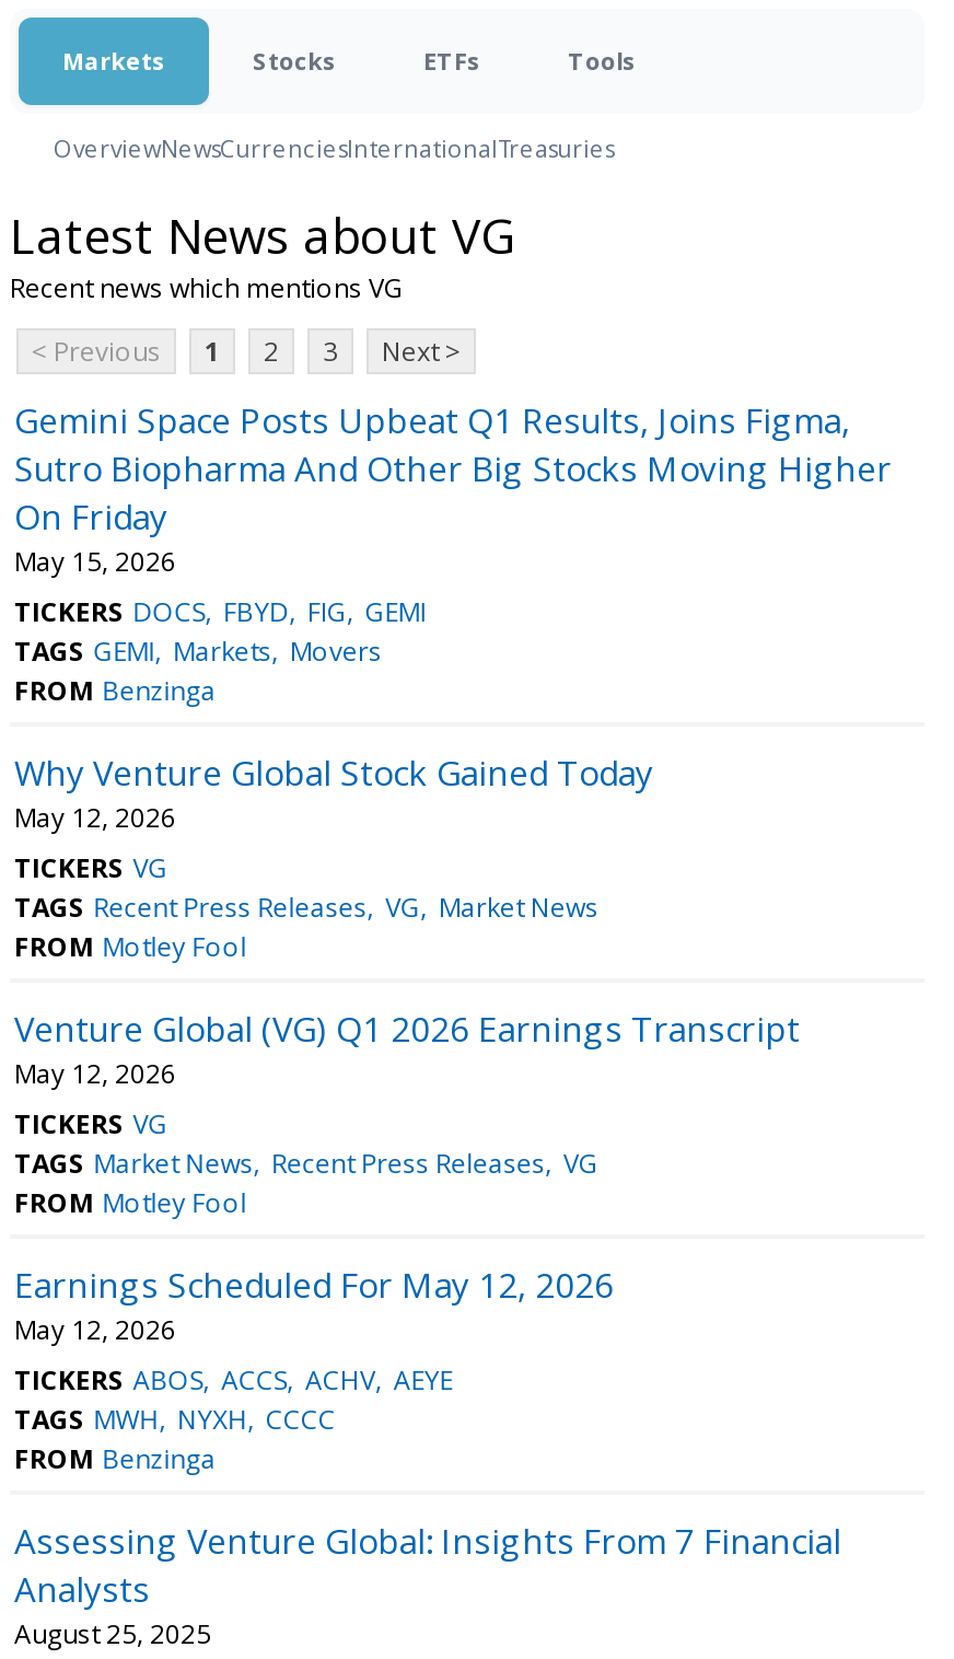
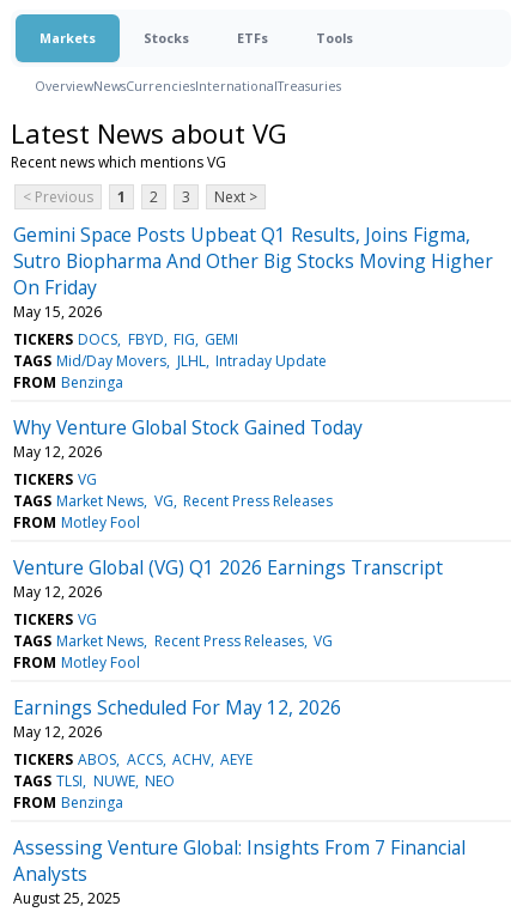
- TAGS GEMI Markets Movers
+ TAGS Mid/Day Movers JLHL Intraday Update

- TAGS Recent Press Releases VG Market News
+ TAGS Market News VG Recent Press Releases

- TAGS MWH NYXH CCCC
+ TAGS TLSI NUWE NEO
